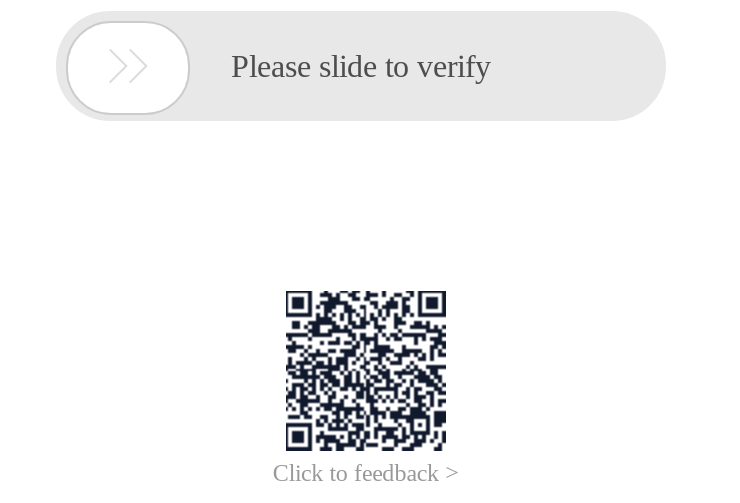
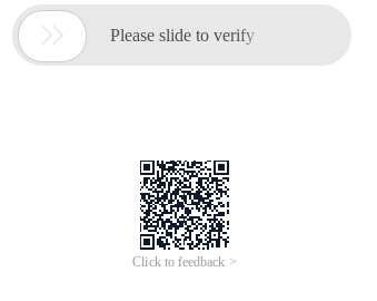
- [image]
+ [image]
